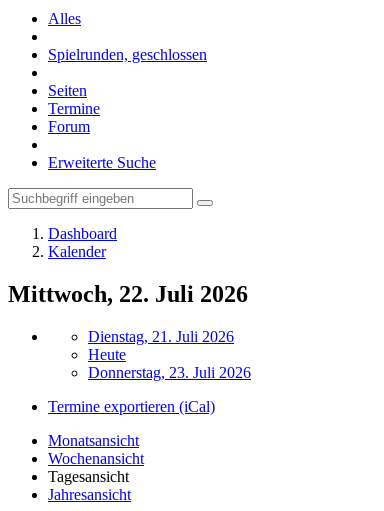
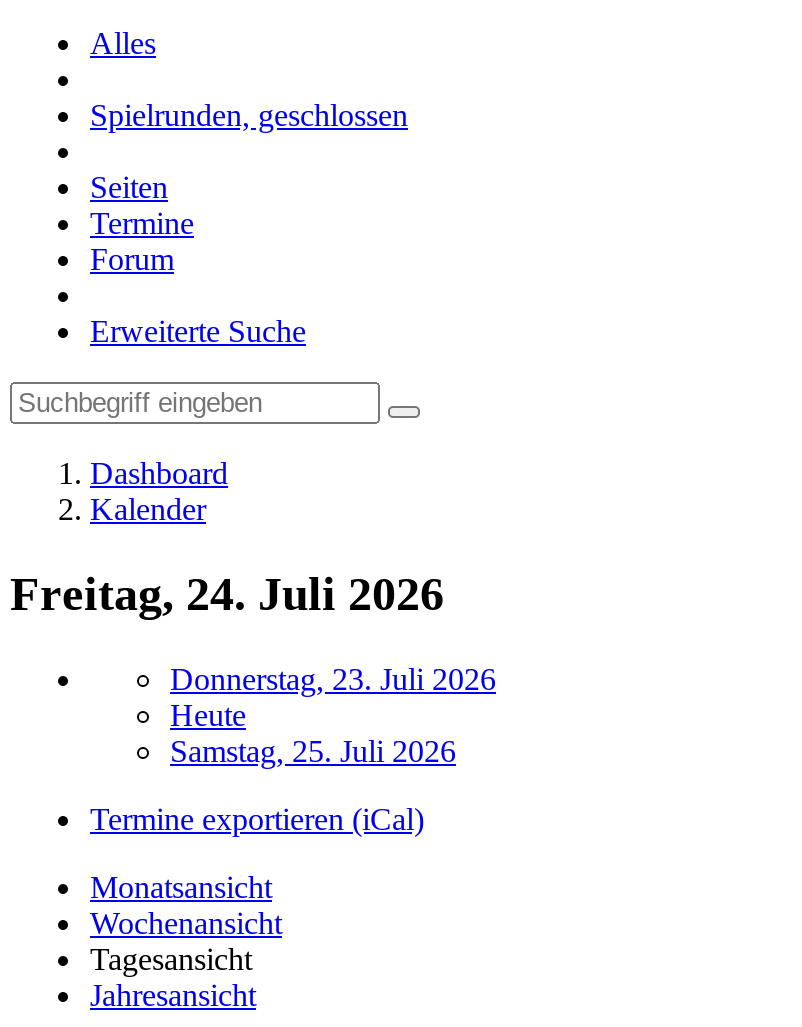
- Mittwoch, 22. Juli 2026
+ Freitag, 24. Juli 2026

- Dienstag, 21. Juli 2026

moved up: Donnerstag, 23. Juli 2026

+ Samstag, 25. Juli 2026
